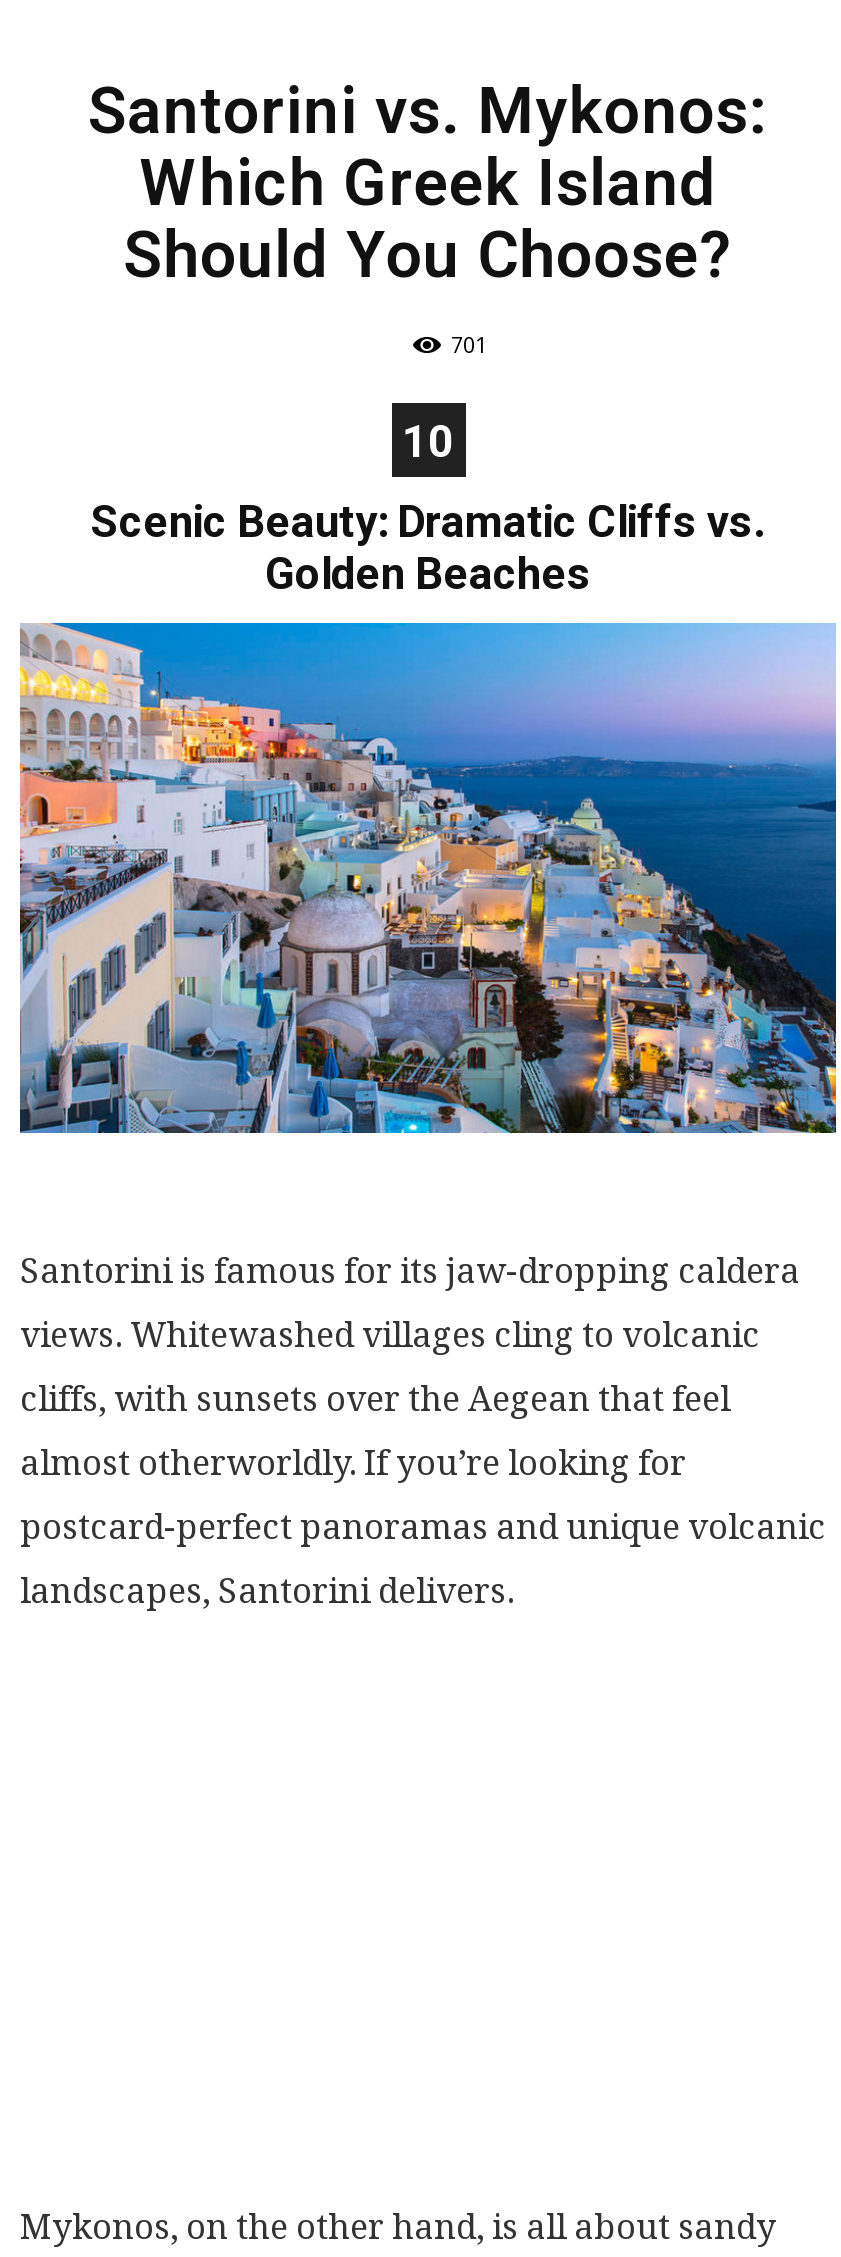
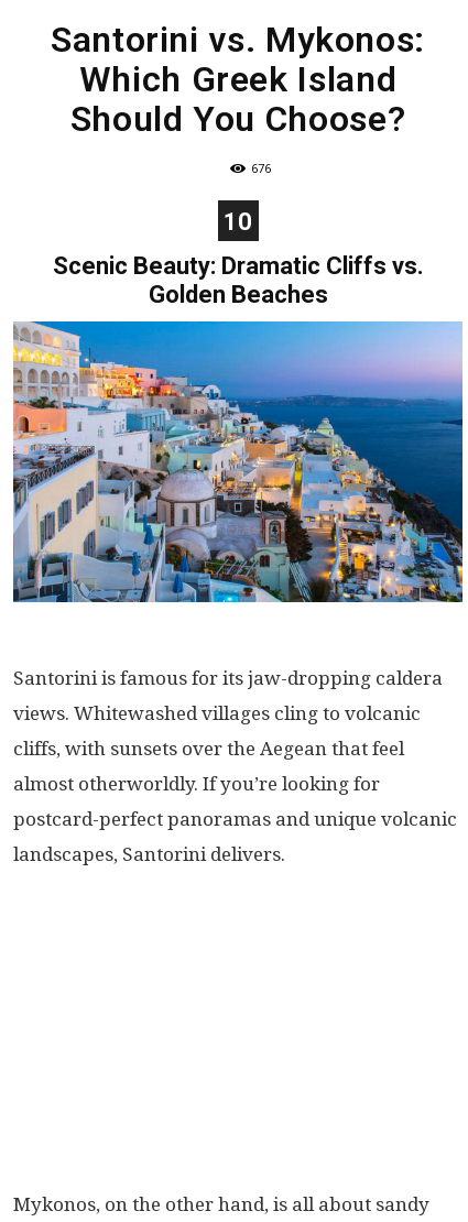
- 701
+ 676
